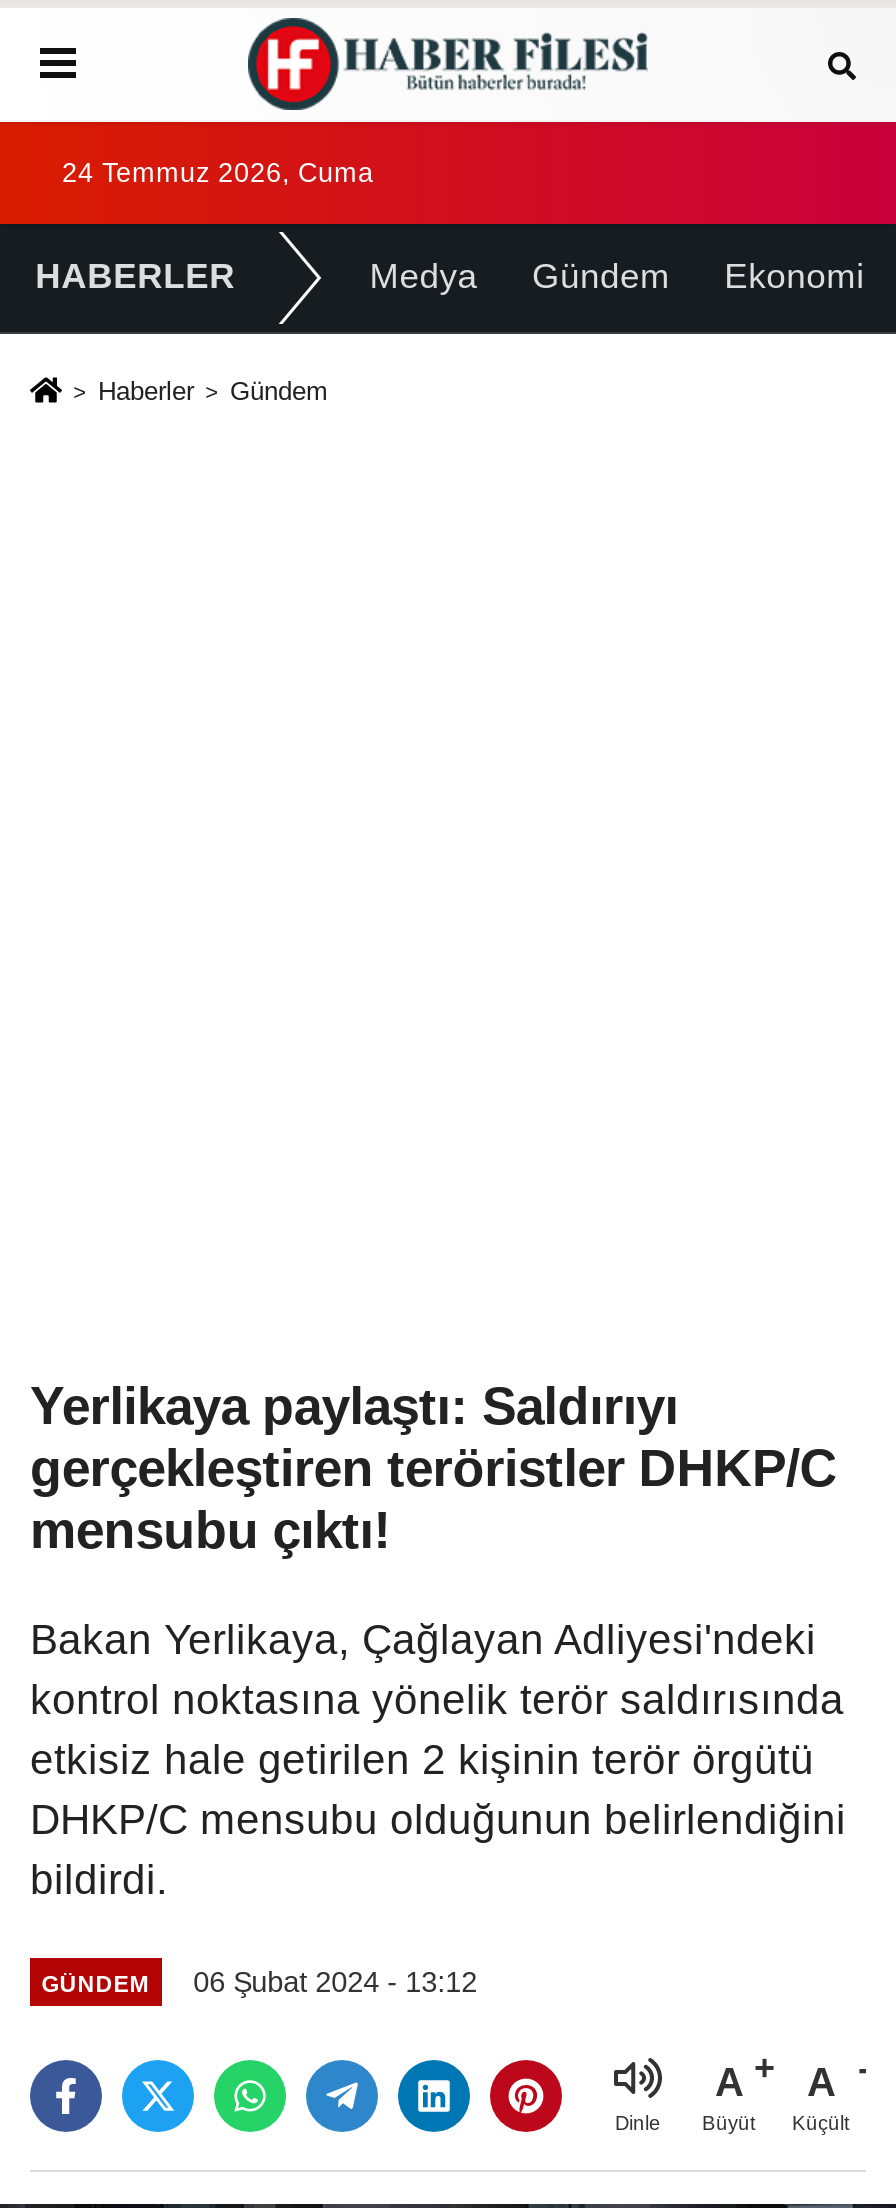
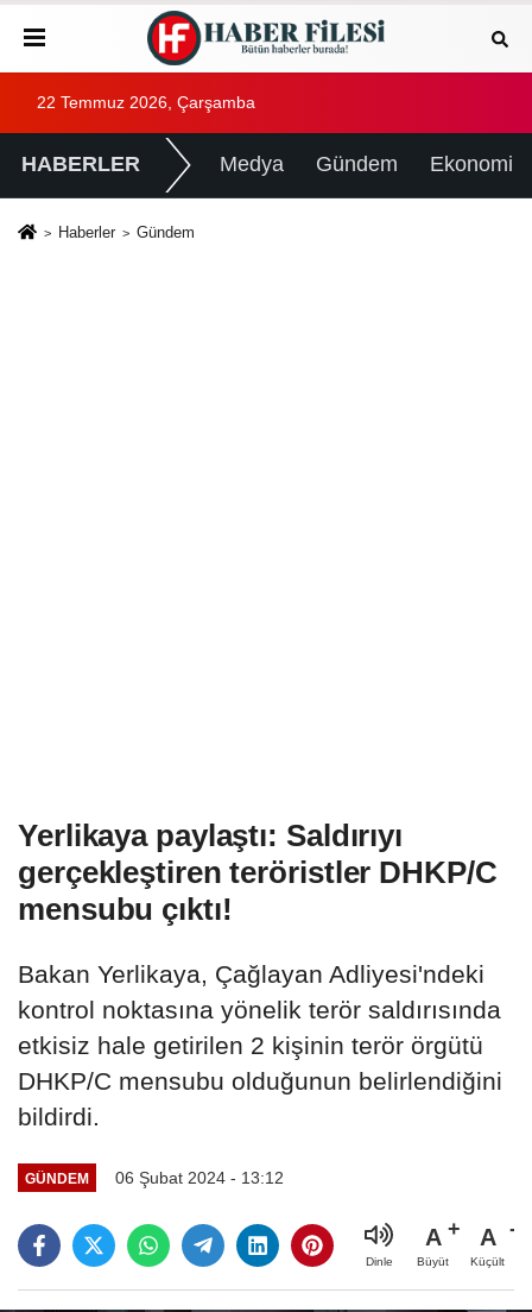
- 24 Temmuz 2026, Cuma
+ 22 Temmuz 2026, Çarşamba
